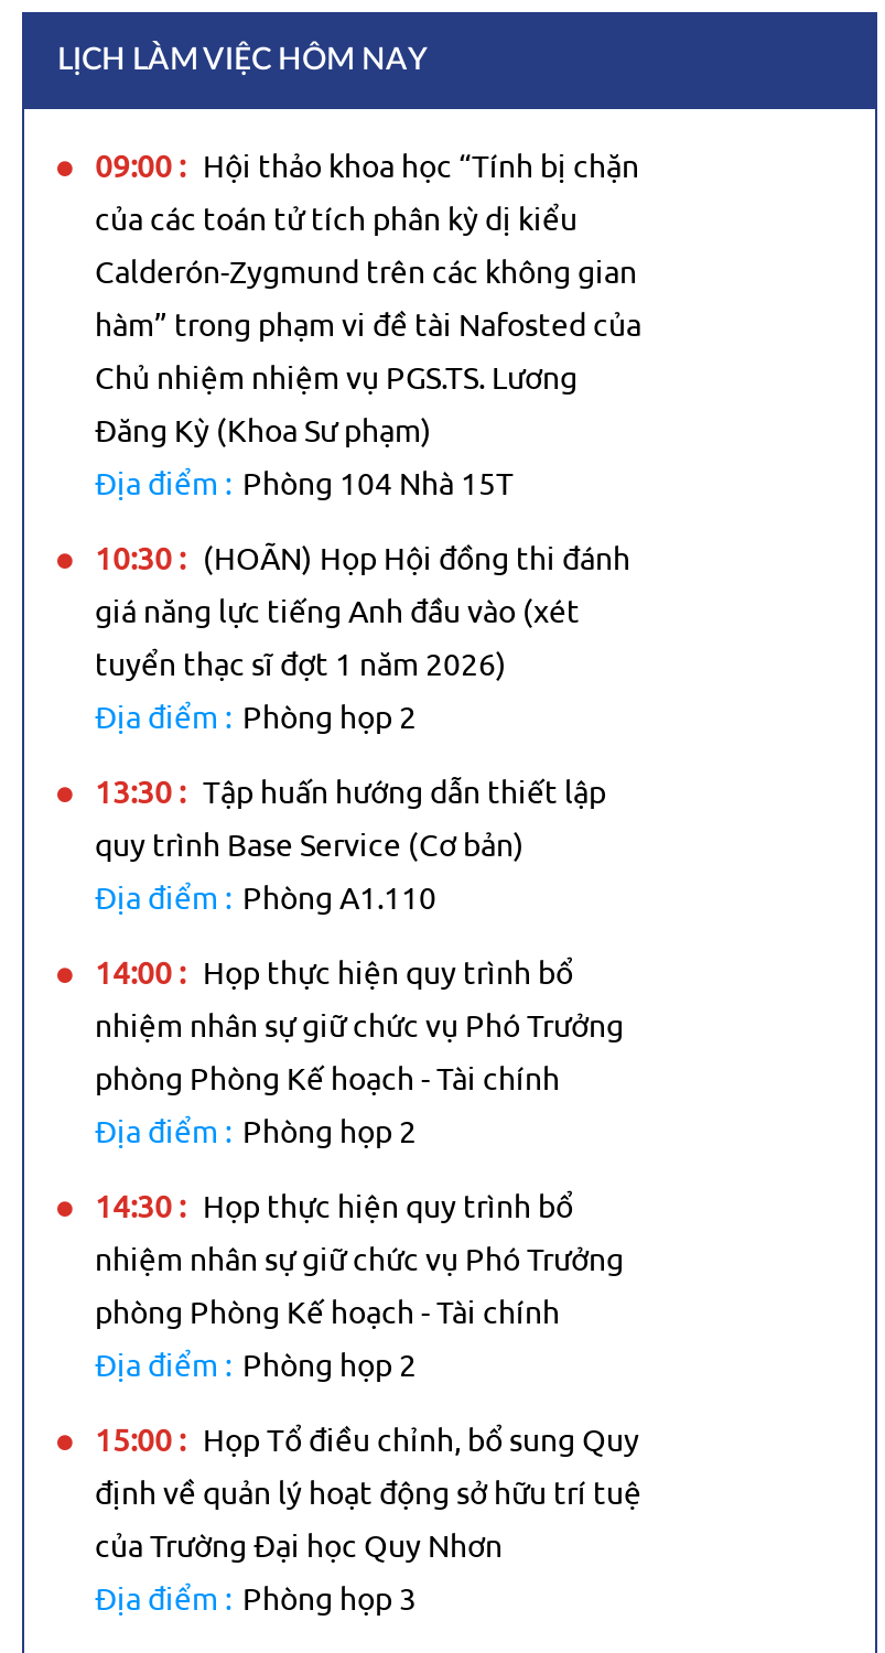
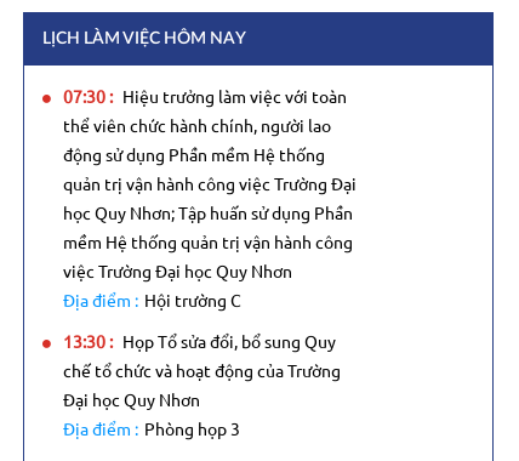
- 09:00 : Hội thảo khoa học “Tính bị chặn
- của các toán tử tích phân kỳ dị kiểu
- Calderón-Zygmund trên các không gian
- hàm” trong phạm vi đề tài Nafosted của
- Chủ nhiệm nhiệm vụ PGS.TS. Lương
- Đăng Kỳ (Khoa Sư phạm)
- Địa điểm : Phòng 104 Nhà 15T
- 10:30 : (HOÃN) Họp Hội đồng thi đánh
- giá năng lực tiếng Anh đầu vào (xét
- tuyển thạc sĩ đợt 1 năm 2026)
- Địa điểm : Phòng họp 2
- 13:30 : Tập huấn hướng dẫn thiết lập
- quy trình Base Service (Cơ bản)
- Địa điểm : Phòng A1.110
- 14:00 : Họp thực hiện quy trình bổ
- nhiệm nhân sự giữ chức vụ Phó Trưởng
- phòng Phòng Kế hoạch - Tài chính
- Địa điểm : Phòng họp 2
- 14:30 : Họp thực hiện quy trình bổ
- nhiệm nhân sự giữ chức vụ Phó Trưởng
- phòng Phòng Kế hoạch - Tài chính
- Địa điểm : Phòng họp 2
- 15:00 : Họp Tổ điều chỉnh, bổ sung Quy
- định về quản lý hoạt động sở hữu trí tuệ
- của Trường Đại học Quy Nhơn
+ 07:30 : Hiệu trưởng làm việc với toàn
+ thể viên chức hành chính, người lao
+ động sử dụng Phần mềm Hệ thống
+ quản trị vận hành công việc Trường Đại
+ học Quy Nhơn; Tập huấn sử dụng Phần
+ mềm Hệ thống quản trị vận hành công
+ việc Trường Đại học Quy Nhơn
+ Địa điểm : Hội trường C
+ 13:30 : Họp Tổ sửa đổi, bổ sung Quy
+ chế tổ chức và hoạt động của Trường
+ Đại học Quy Nhơn
